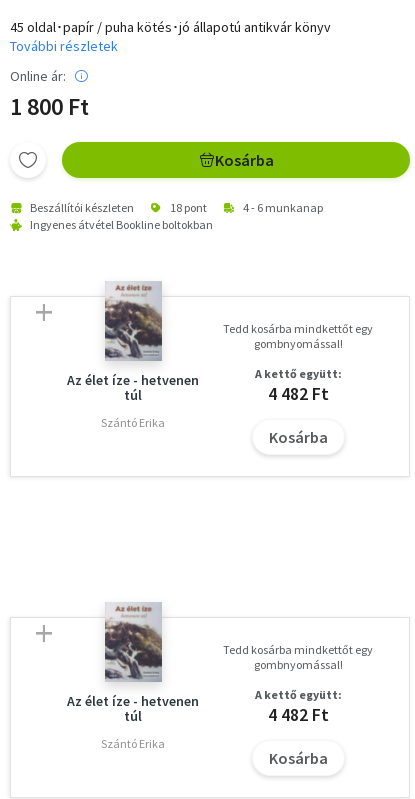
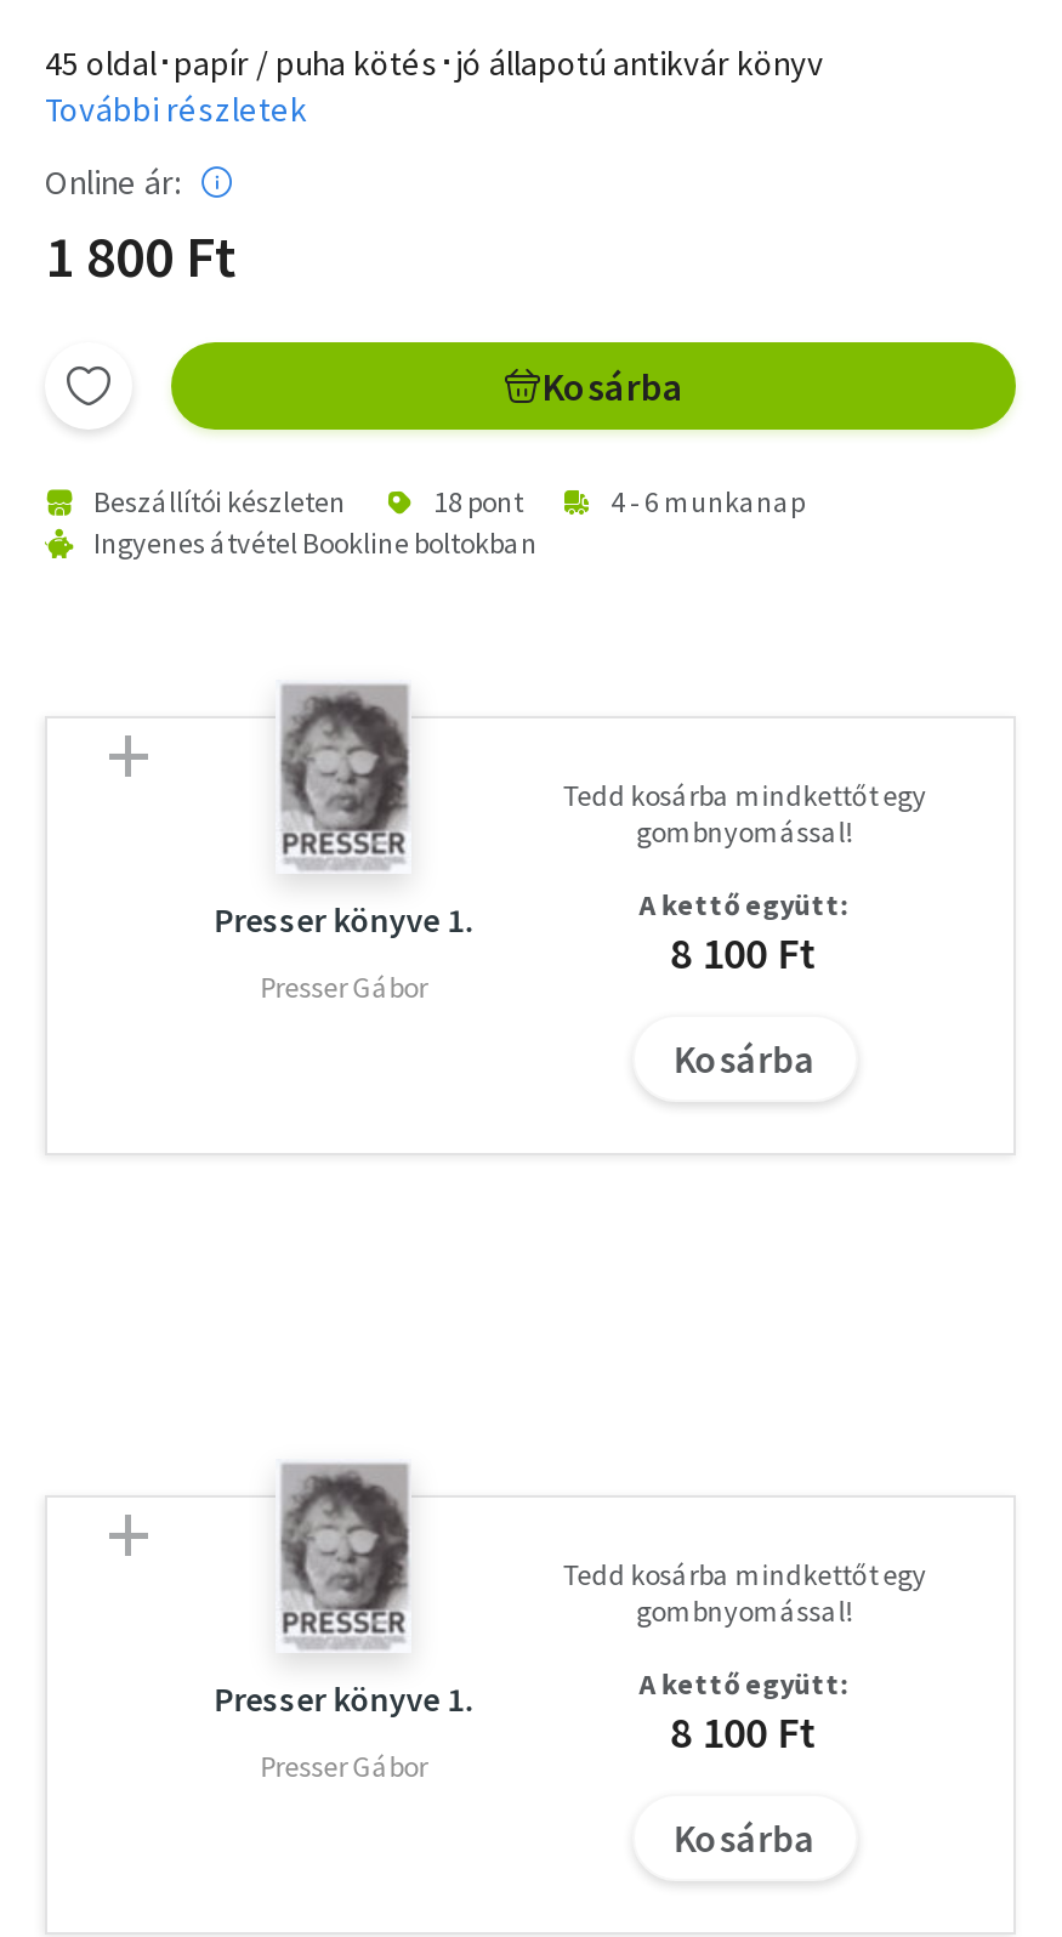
- [image]
- Az élet íze - hetvenen
- túl
+ [image]
+ Presser könyve 1.

- 4 482 Ft
+ 8 100 Ft

- Szántó Erika
+ Presser Gábor

- [image]
- Az élet íze - hetvenen
- túl
+ [image]
+ Presser könyve 1.

- 4 482 Ft
+ 8 100 Ft

- Szántó Erika
+ Presser Gábor
